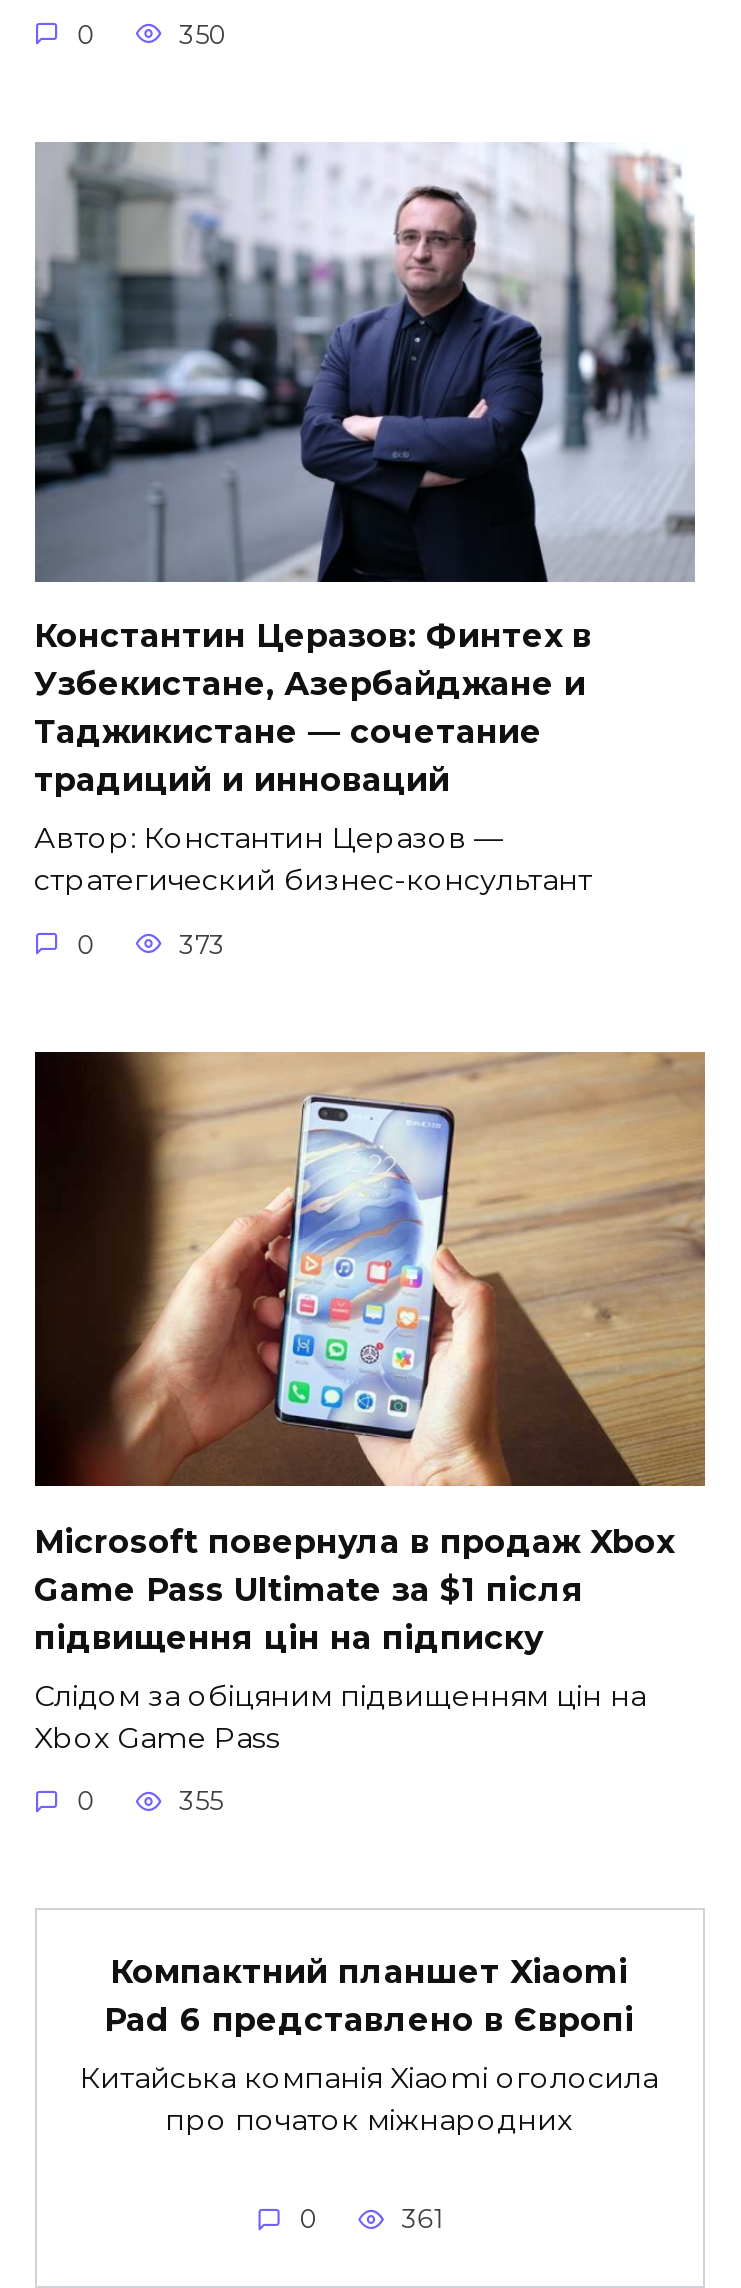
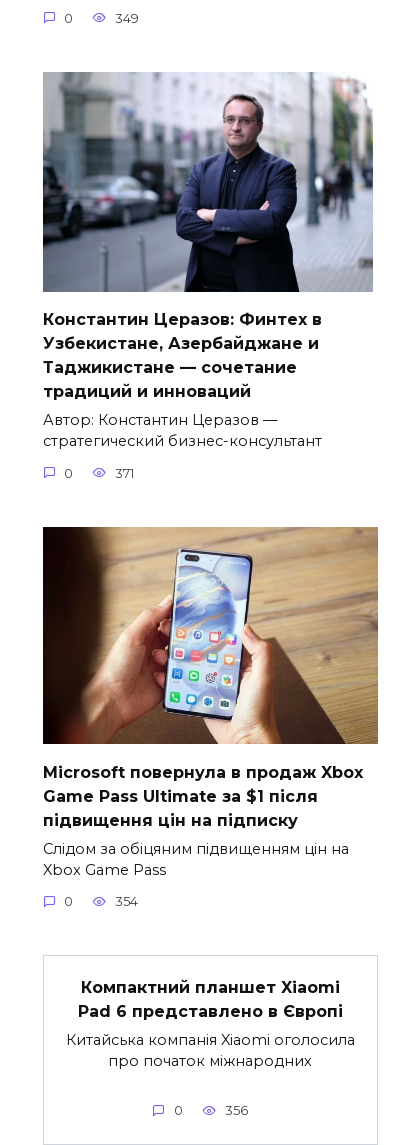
- 350
+ 349

- 373
+ 371

- 355
+ 354

- 361
+ 356
